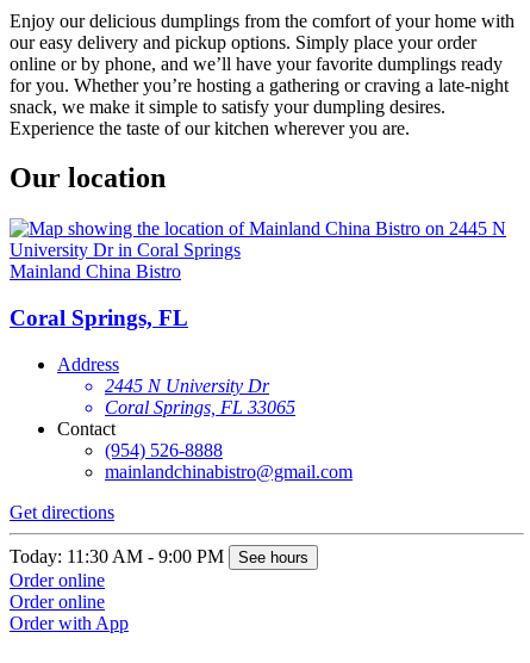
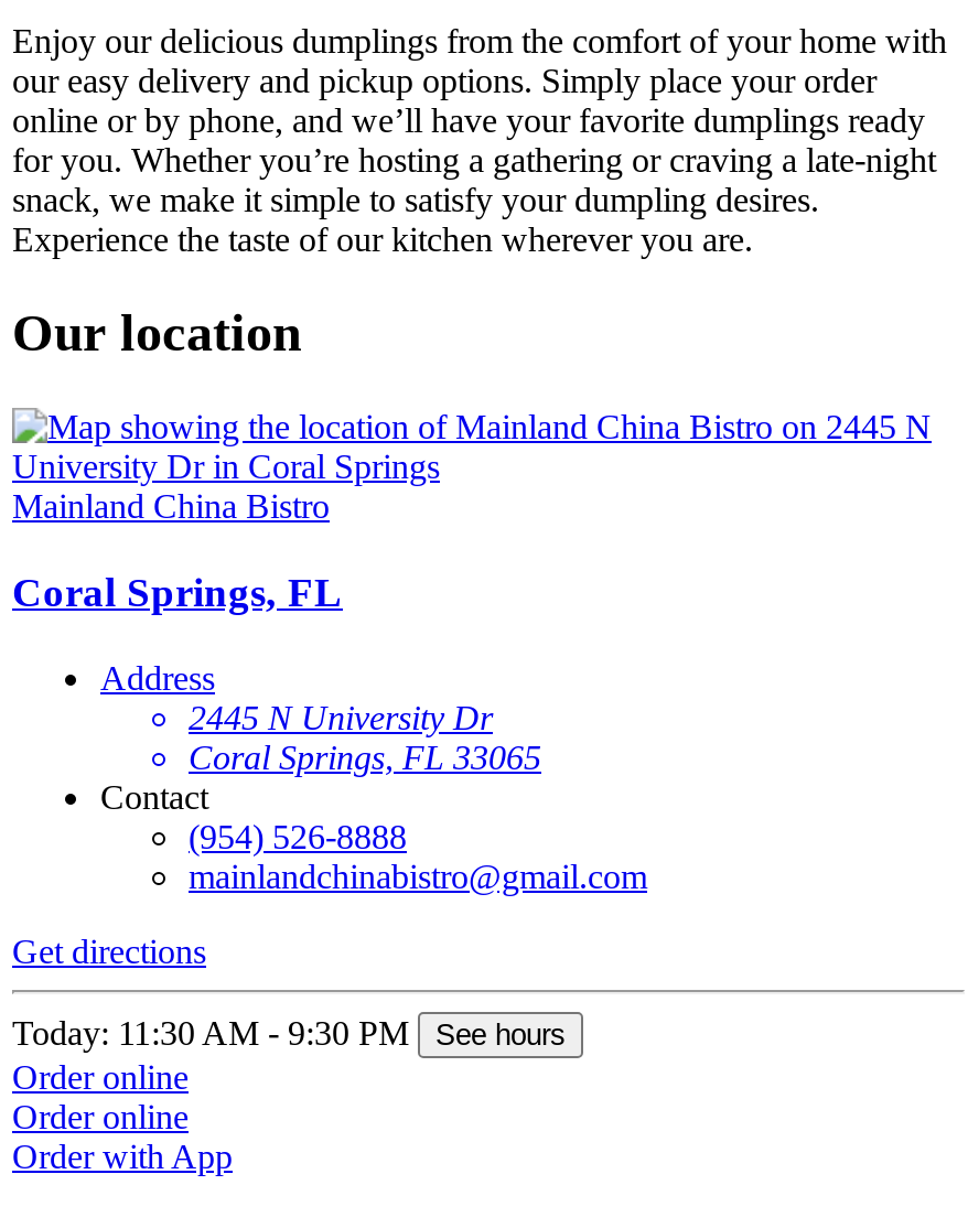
- Today: 11:30 AM - 9:00 PM See hours
+ Today: 11:30 AM - 9:30 PM See hours
